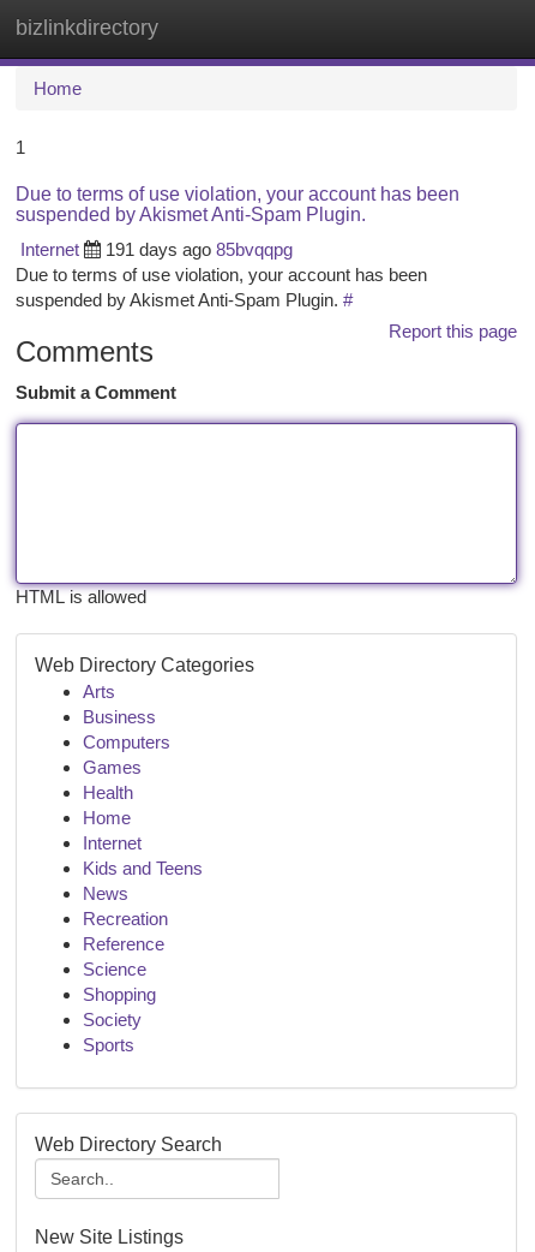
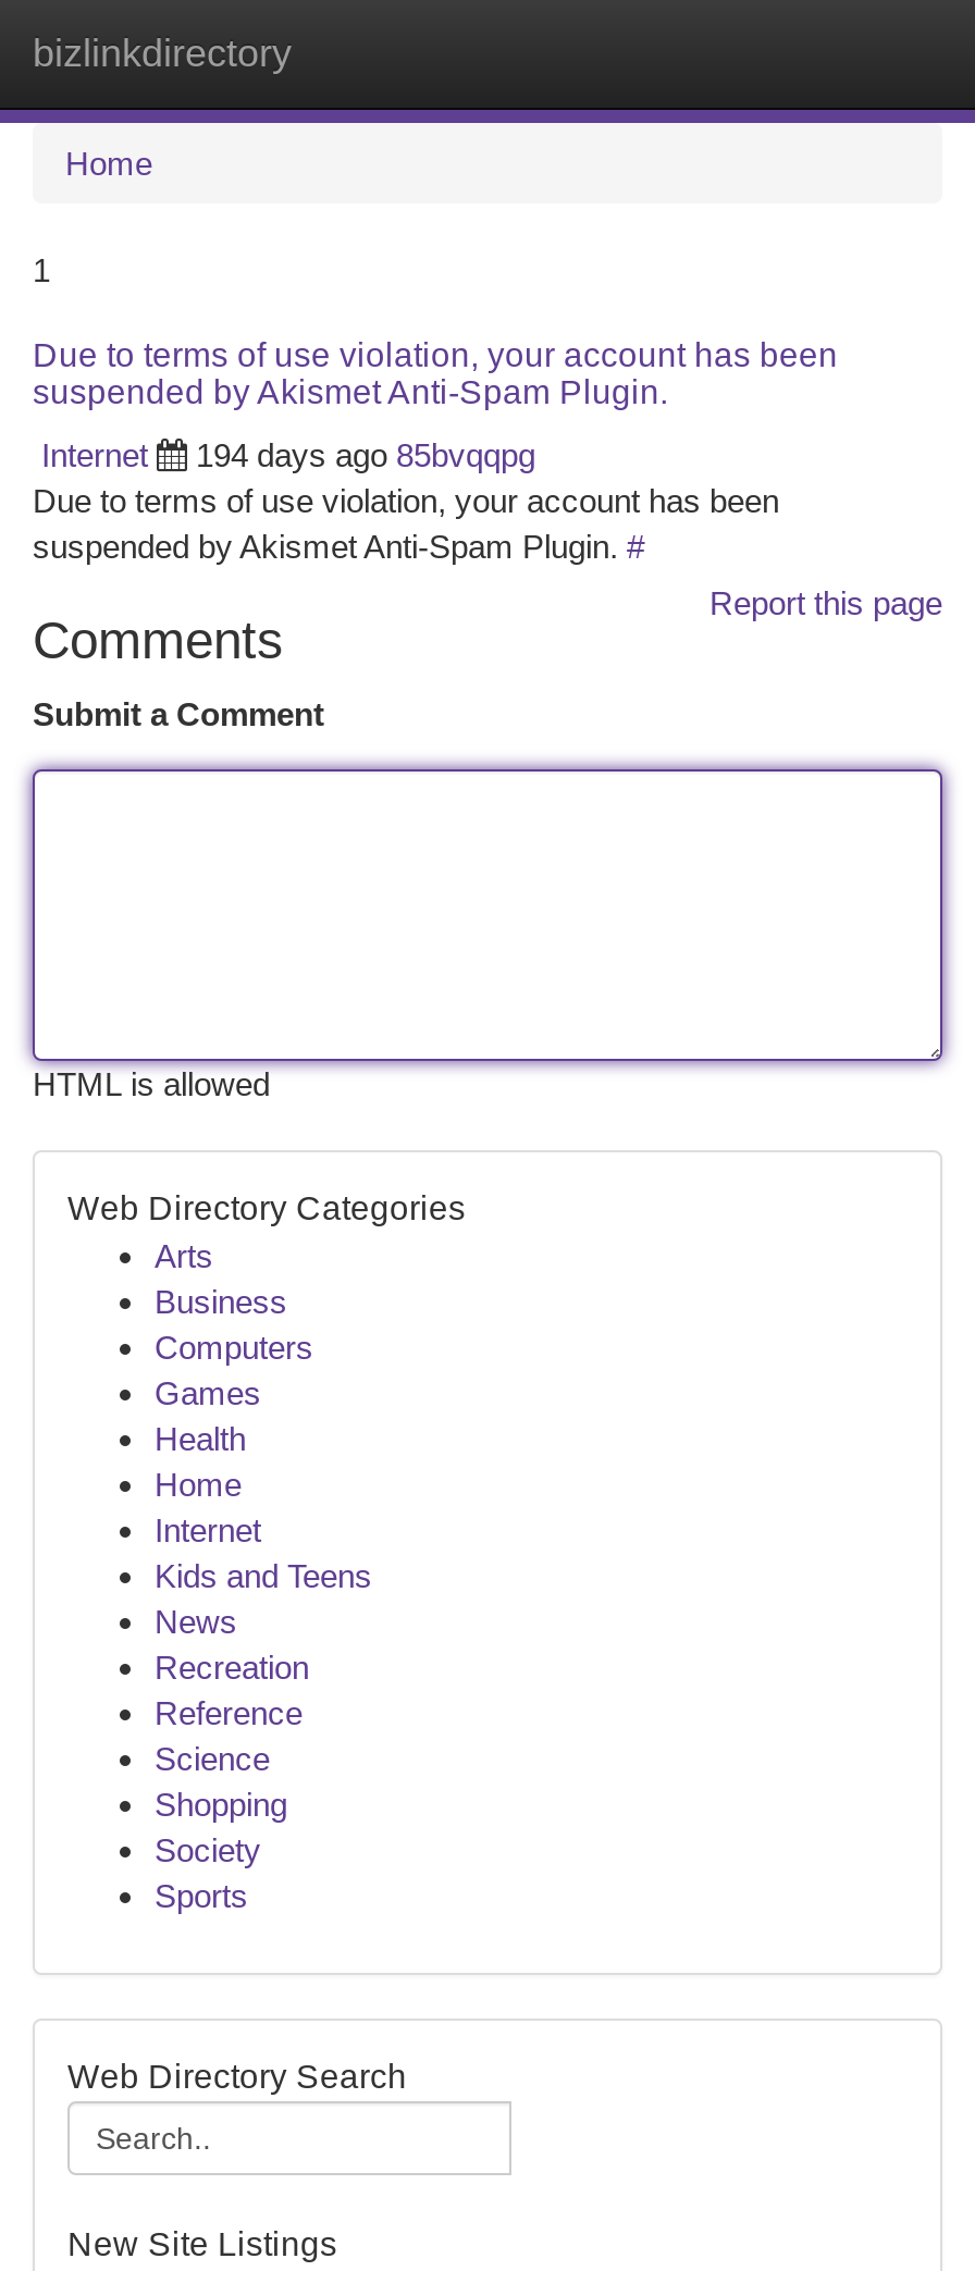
- 191 days ago 85bvqqpg
+ 194 days ago 85bvqqpg
